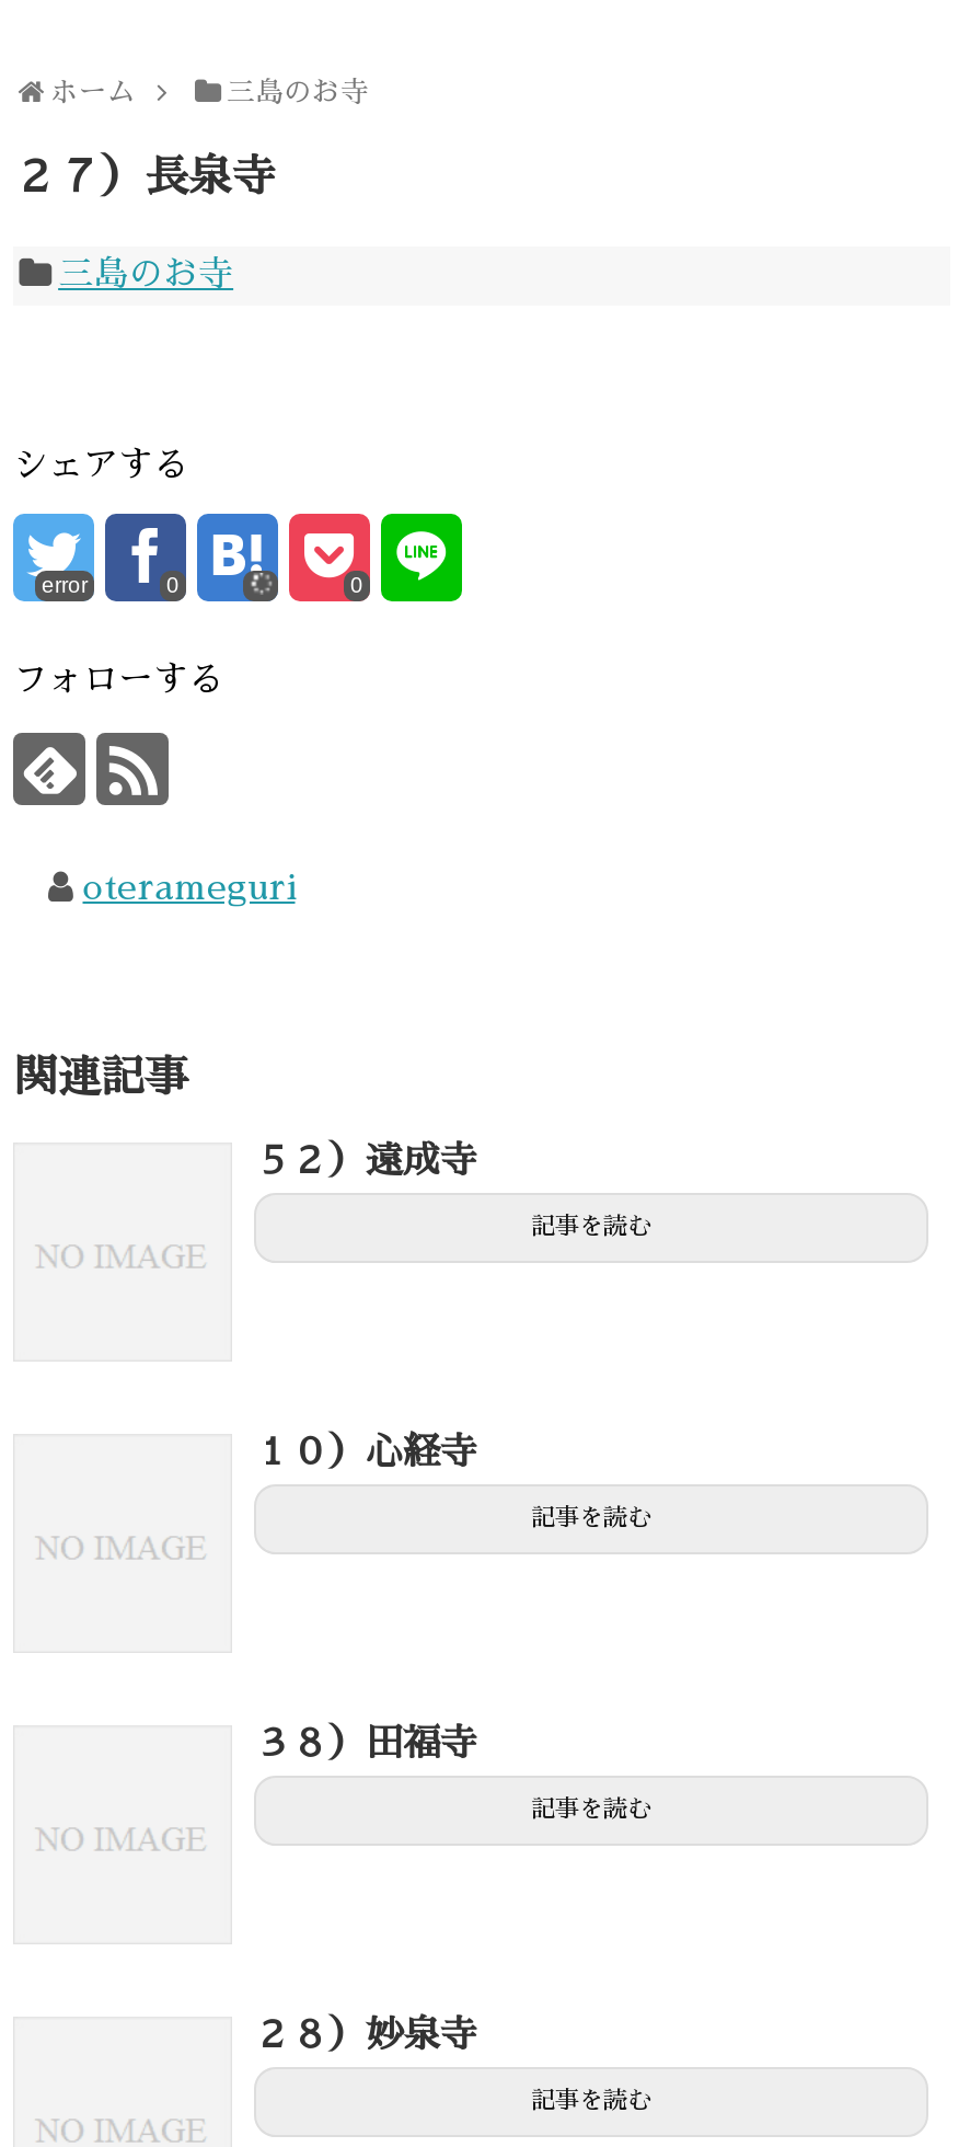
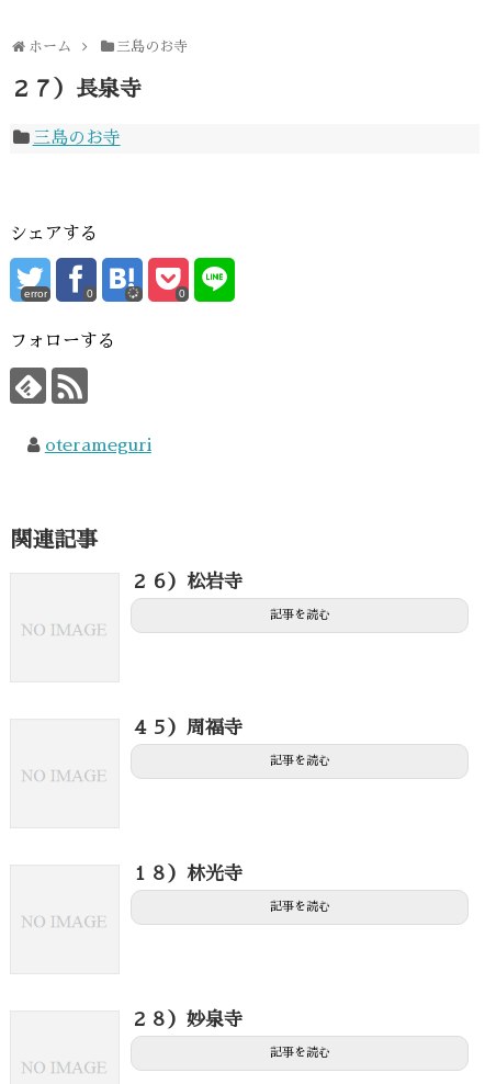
- ５２）遠成寺
+ ２６）松岩寺

- １０）心経寺
+ ４５）周福寺

- ３８）田福寺
+ １８）林光寺
